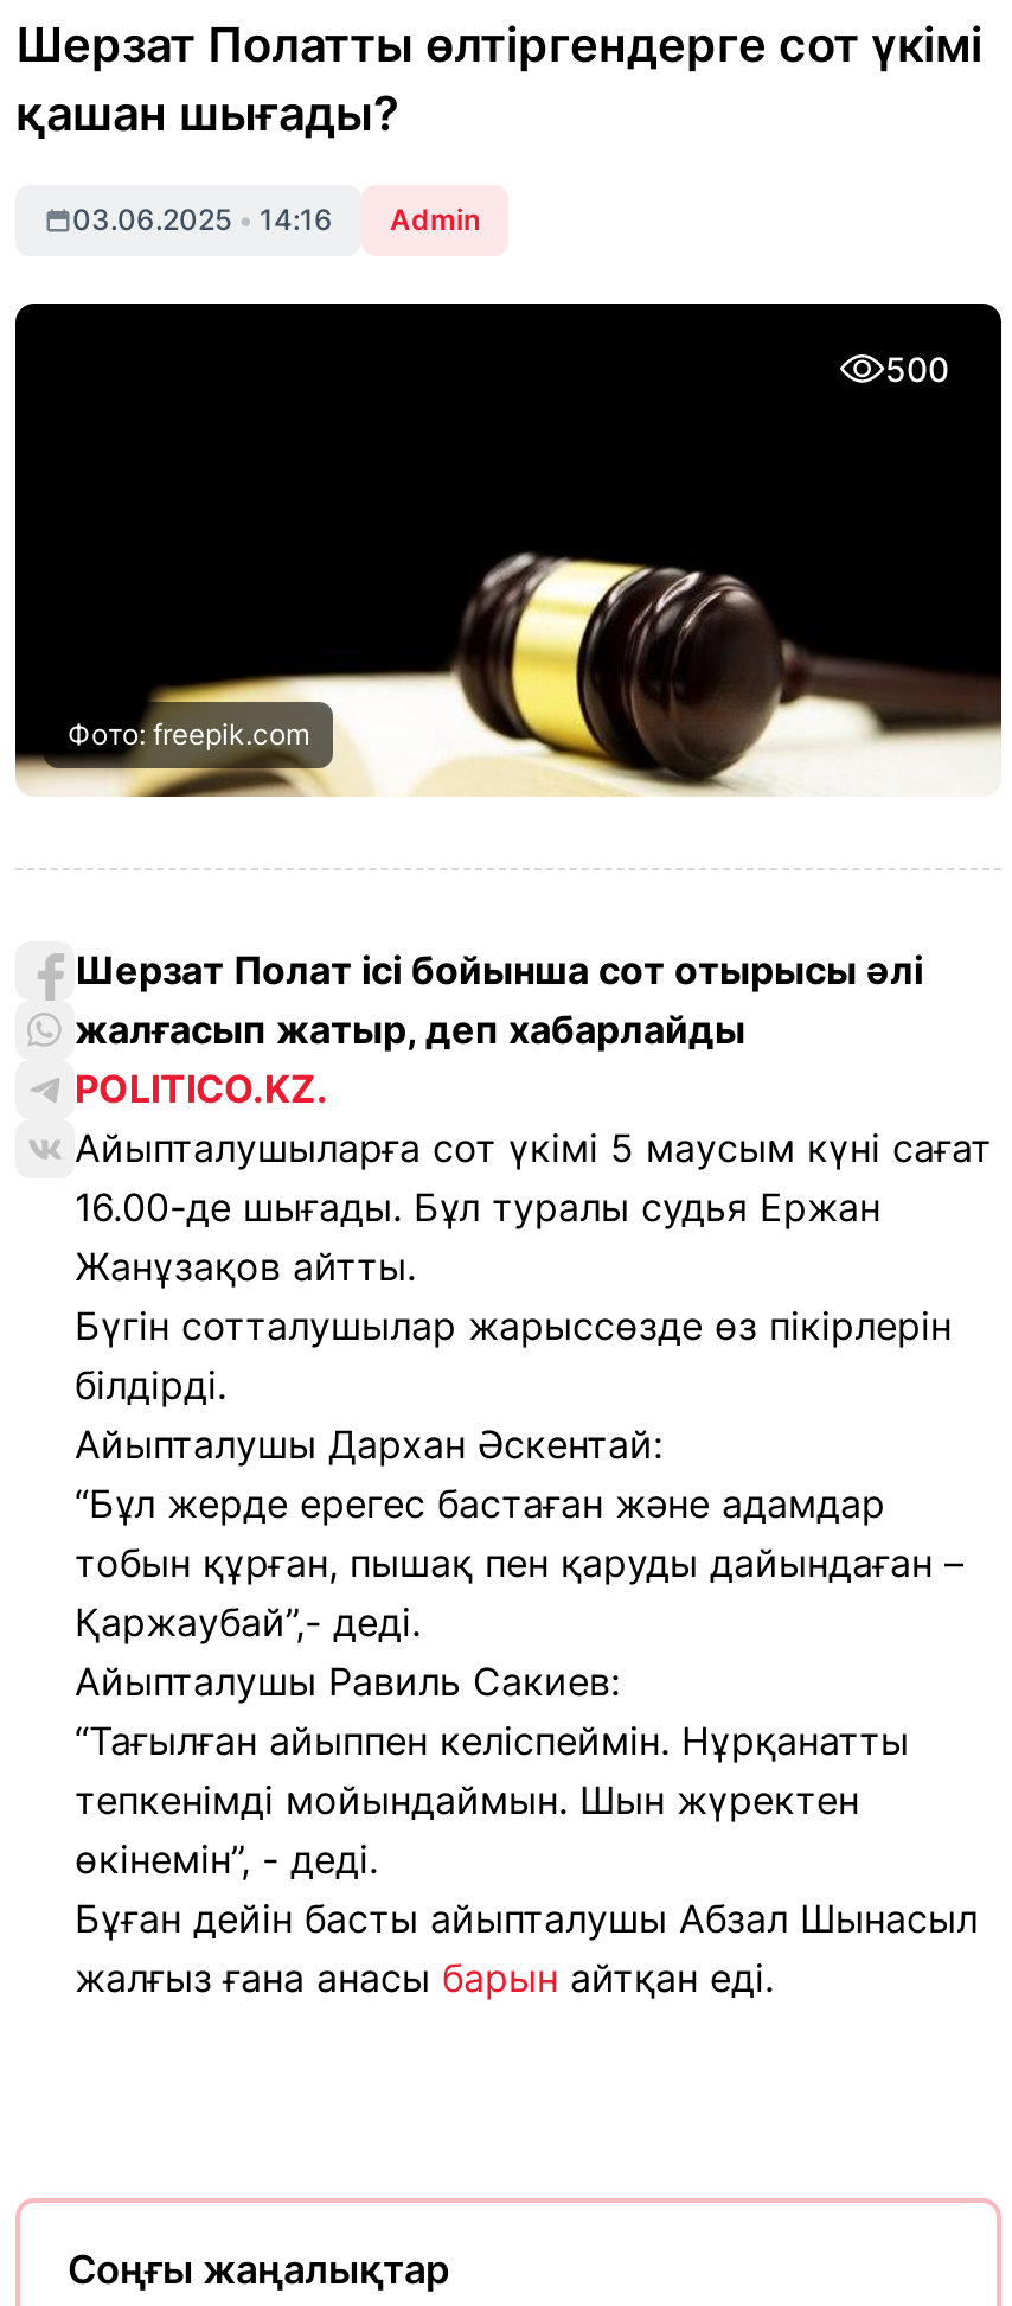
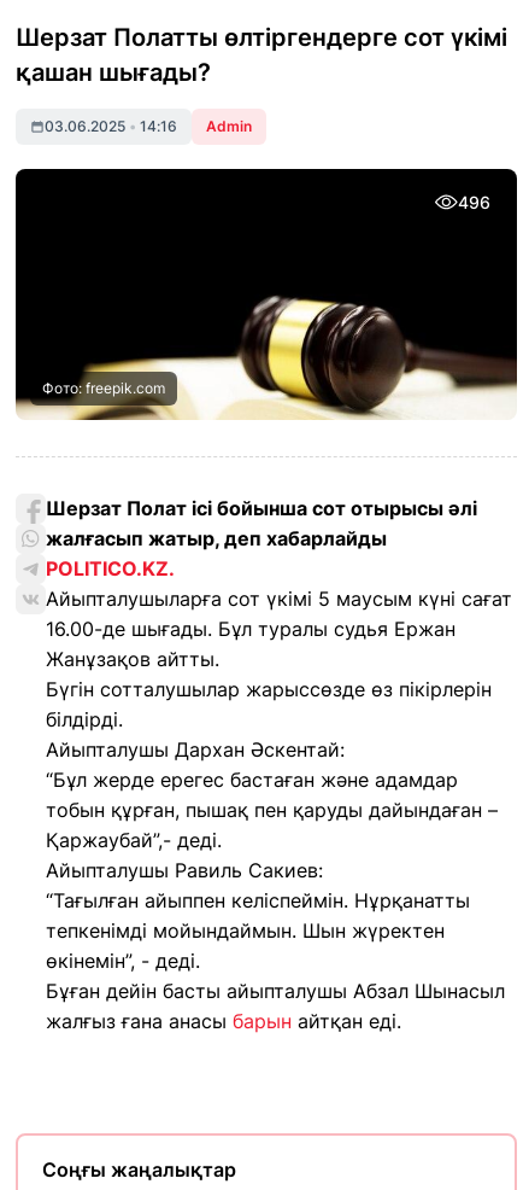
- 500
+ 496
